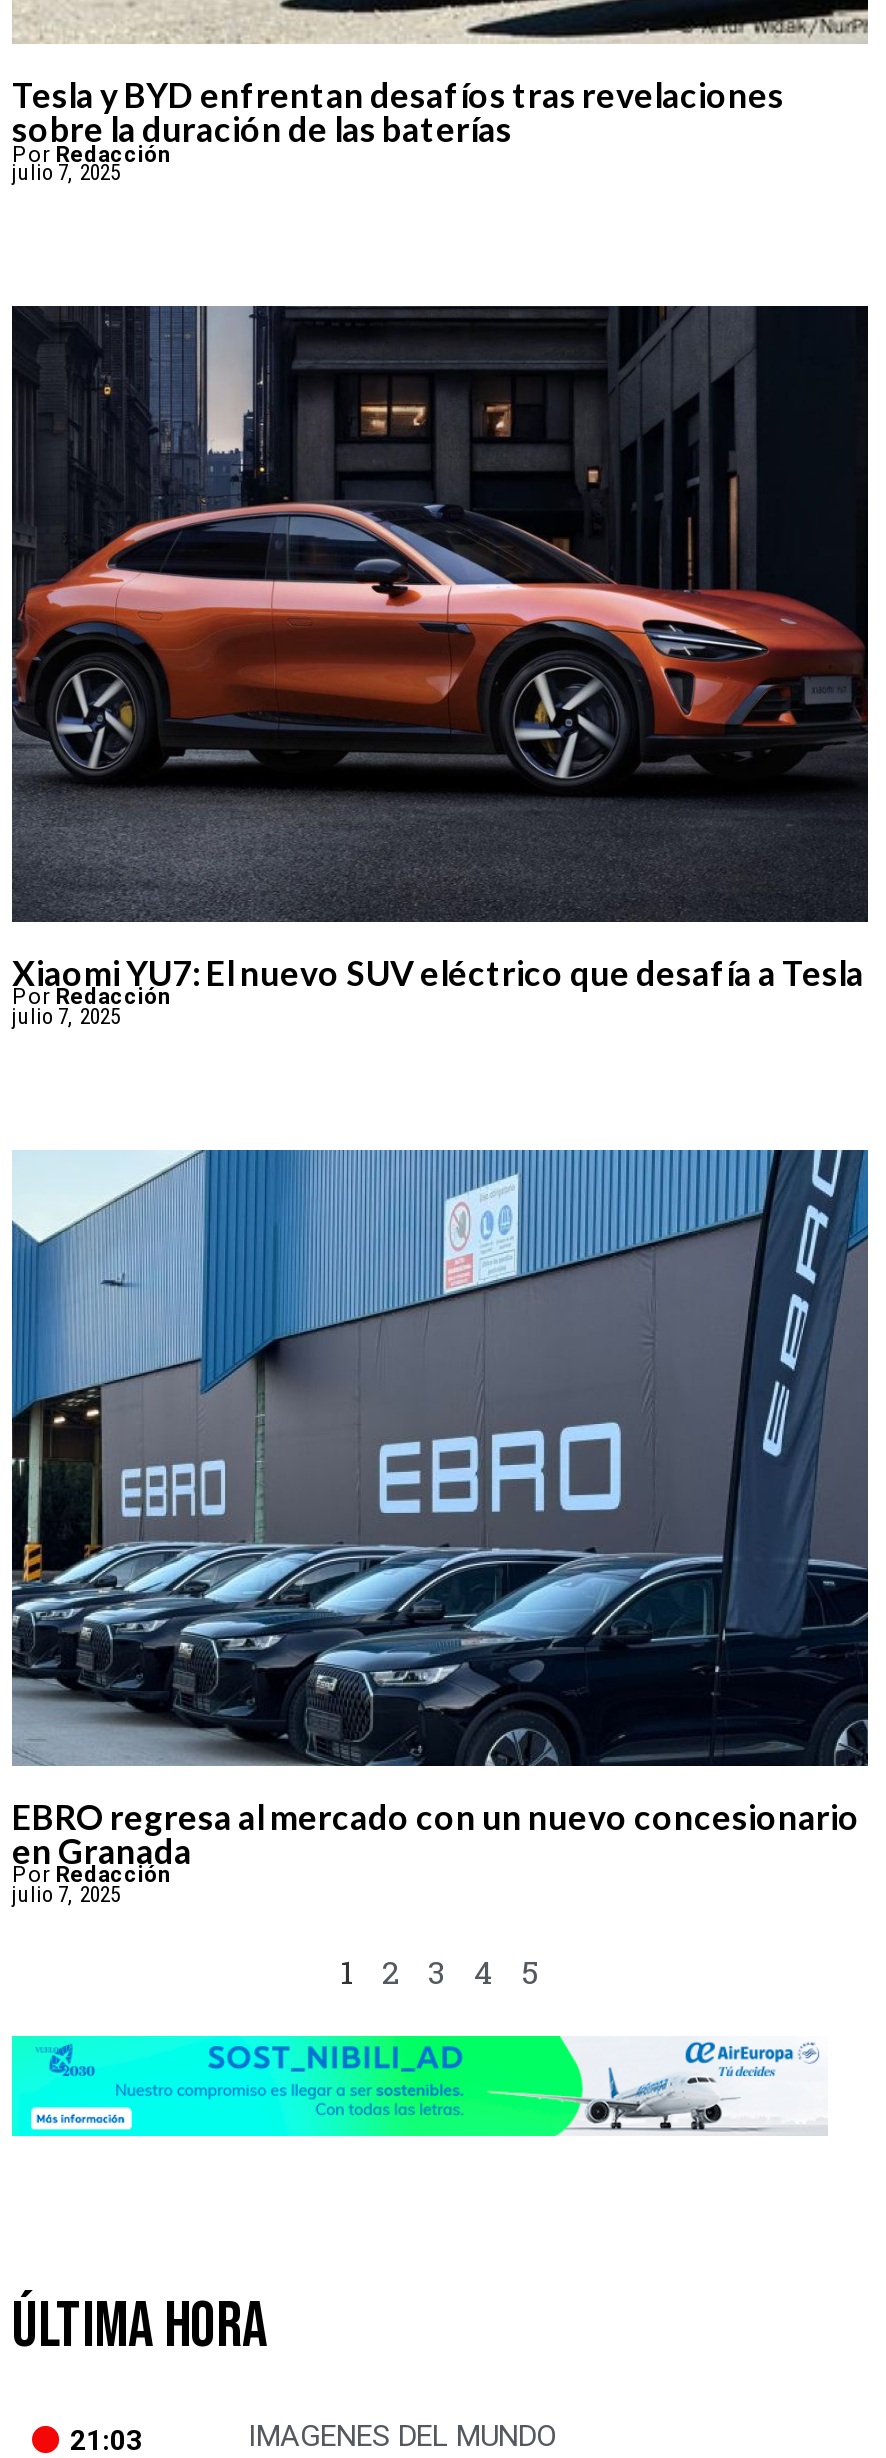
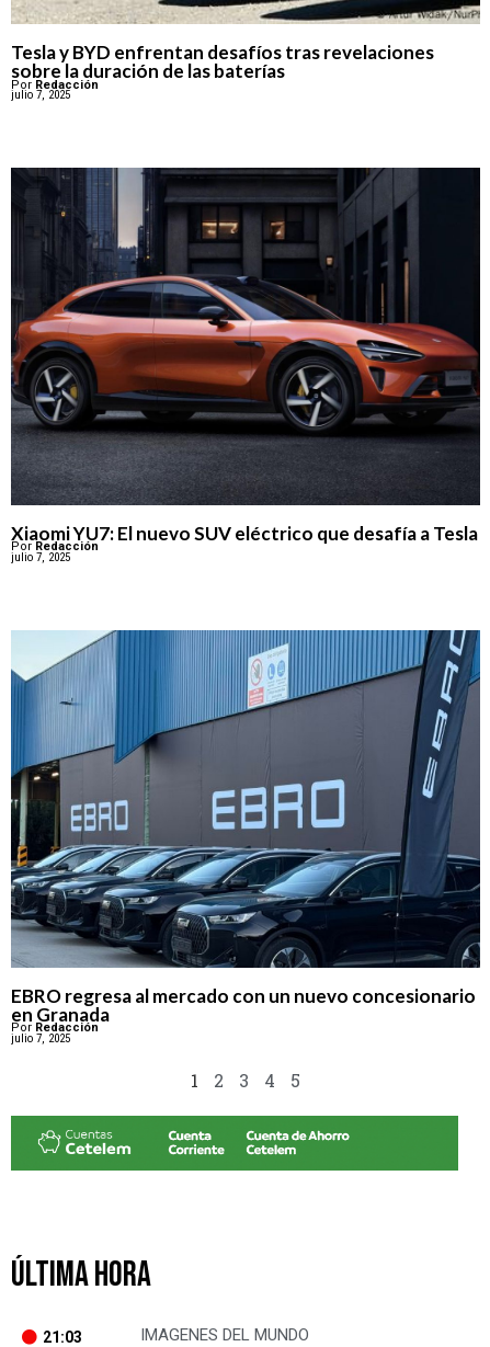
- [image]
+ [image]
